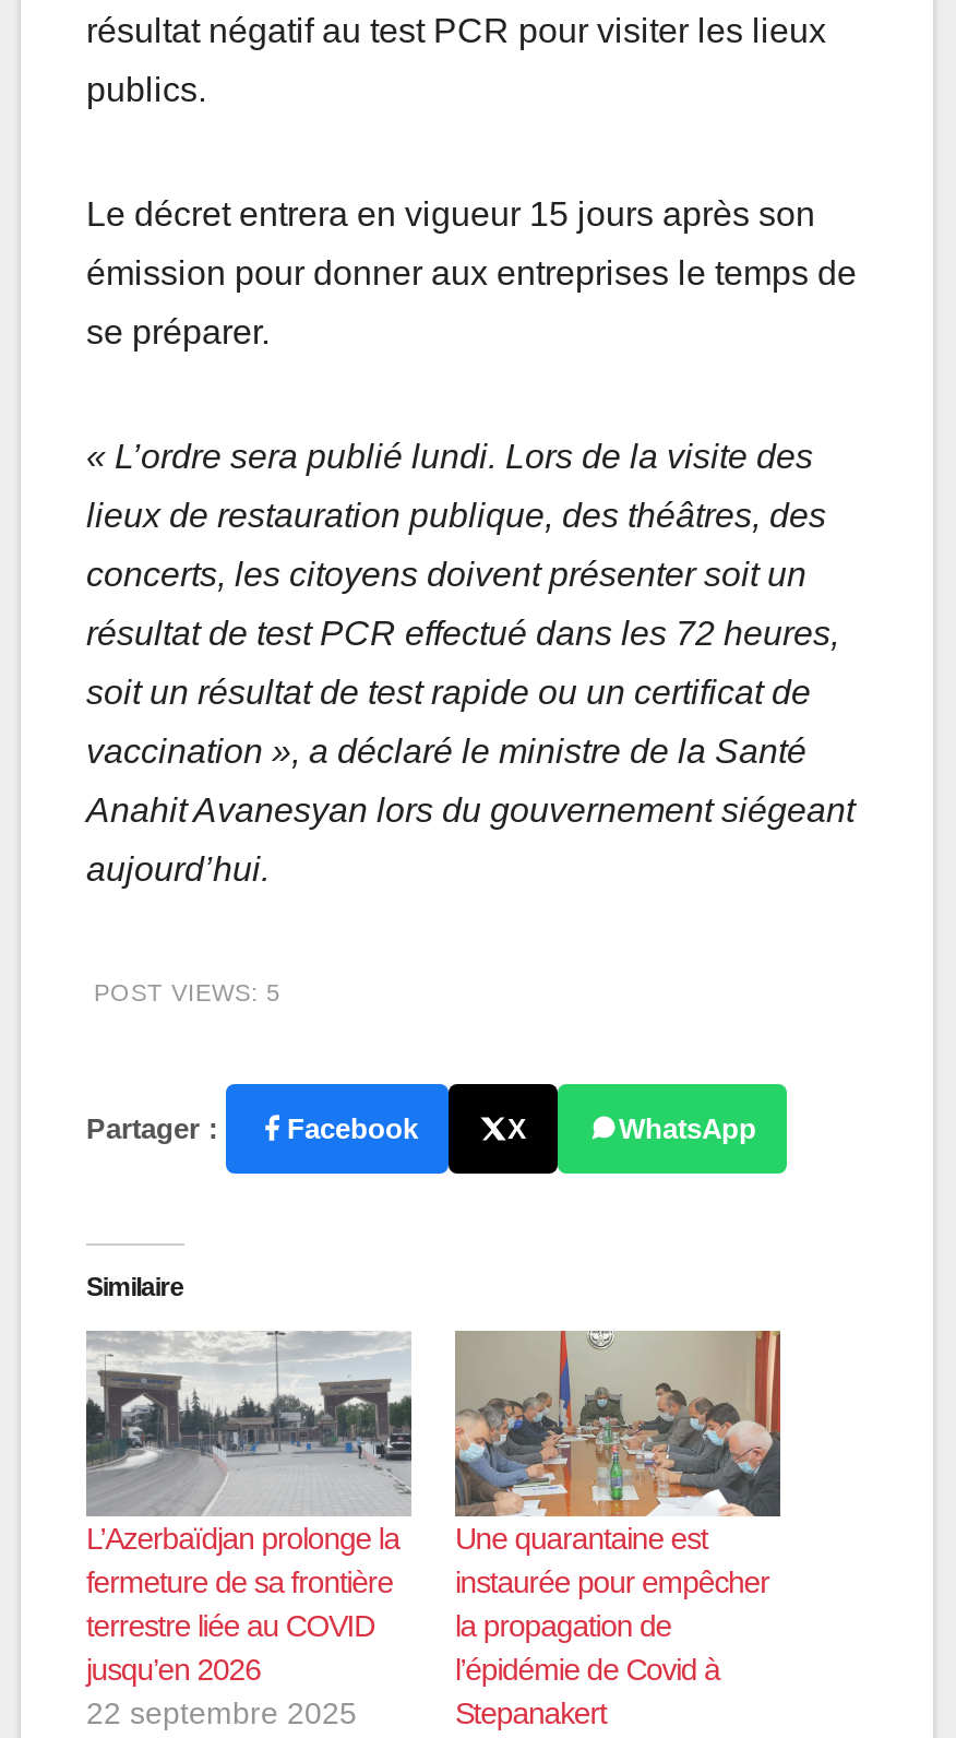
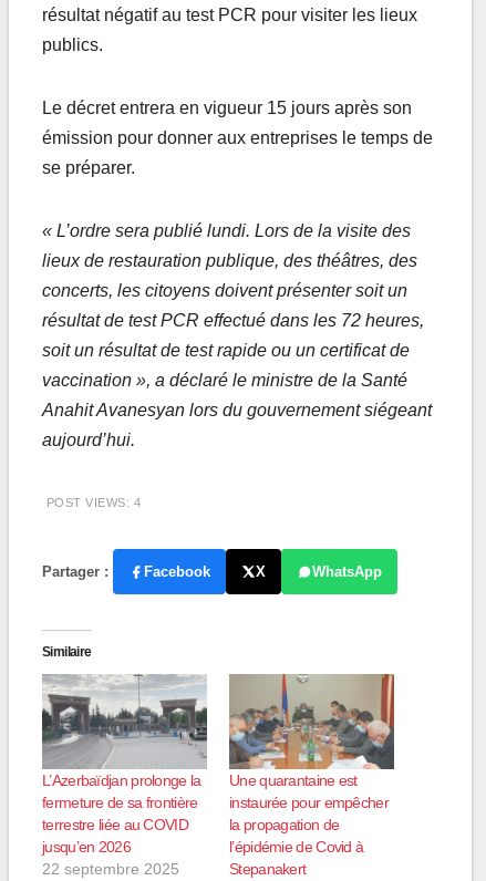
- POST VIEWS: 5
+ POST VIEWS: 4
